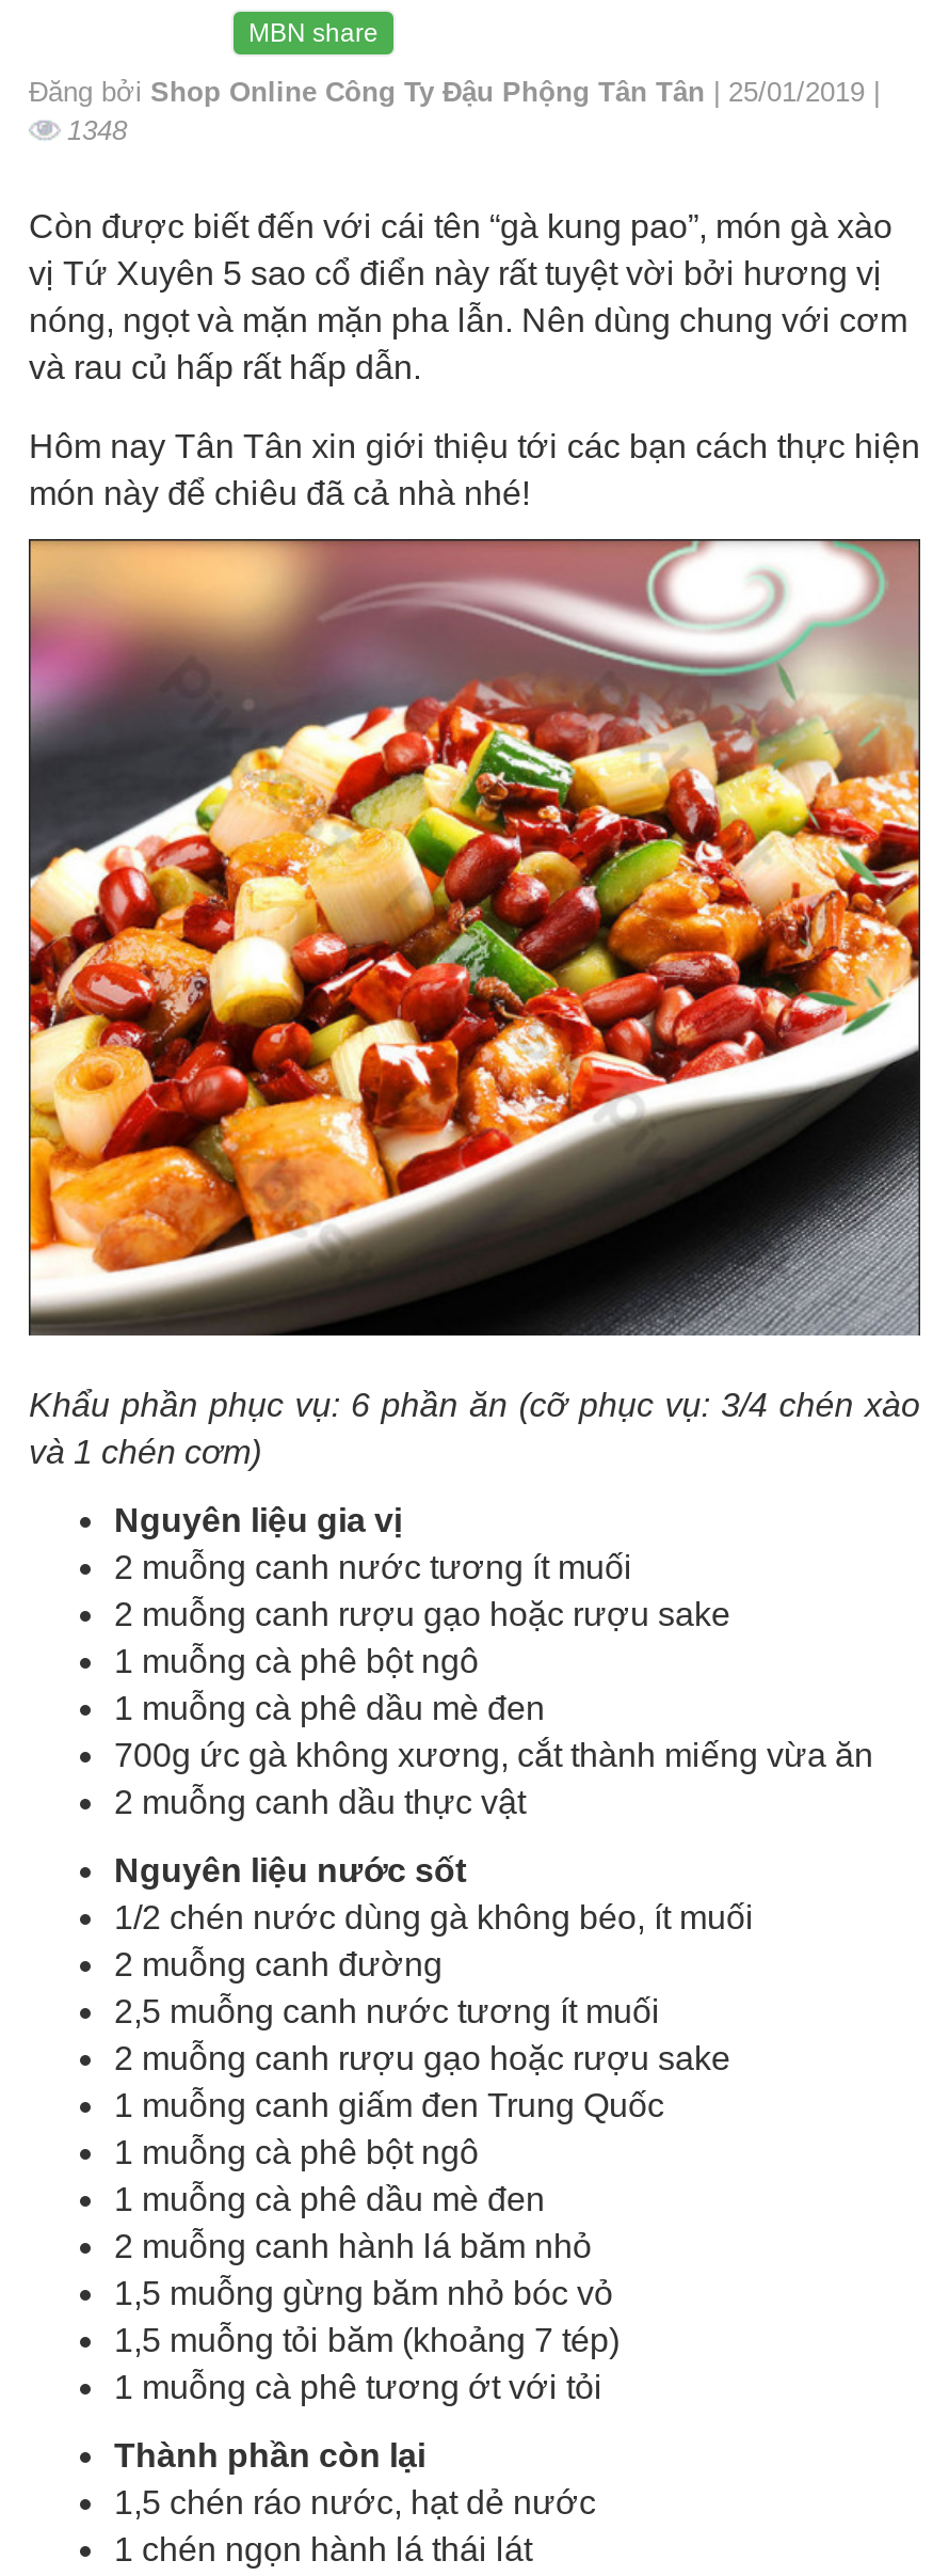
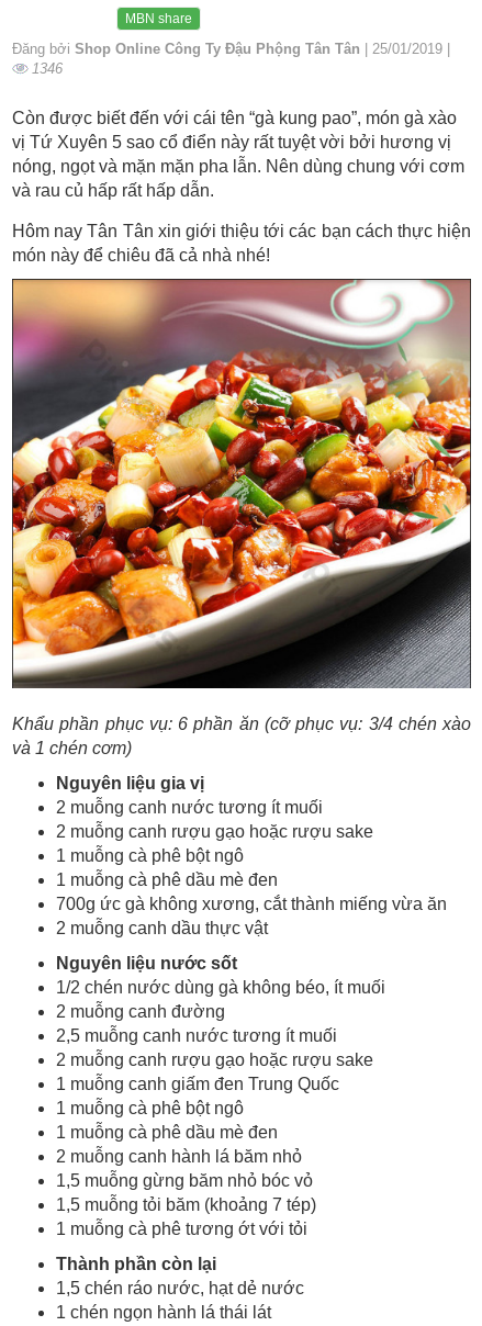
- 1348
+ 1346
